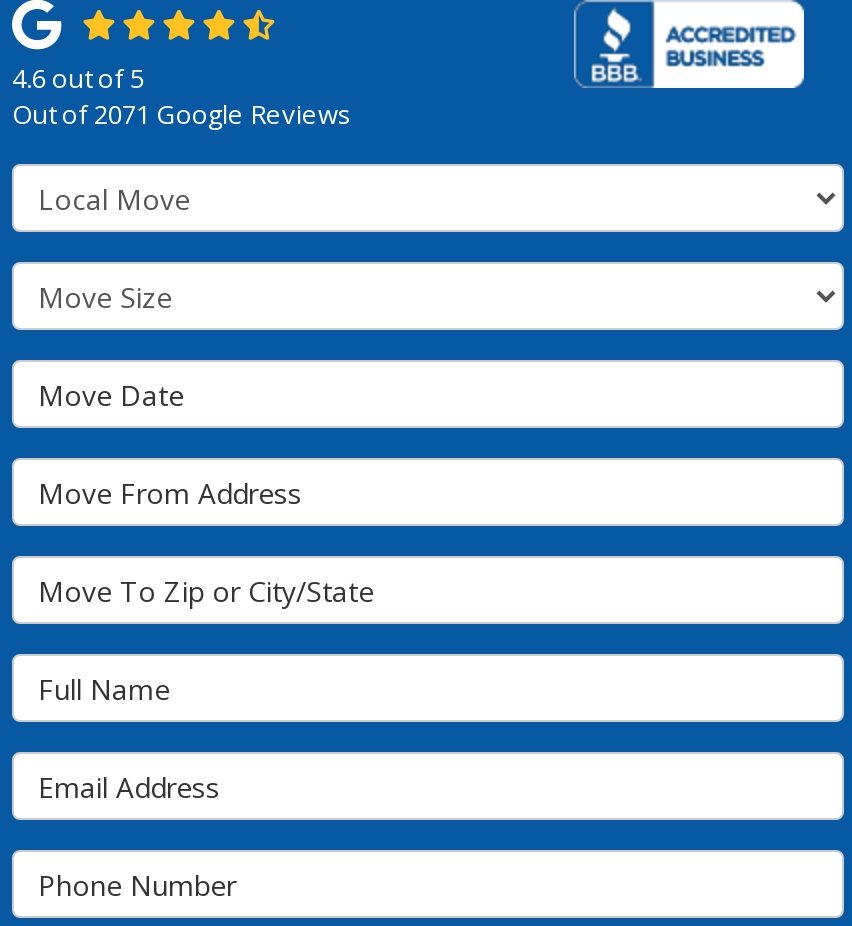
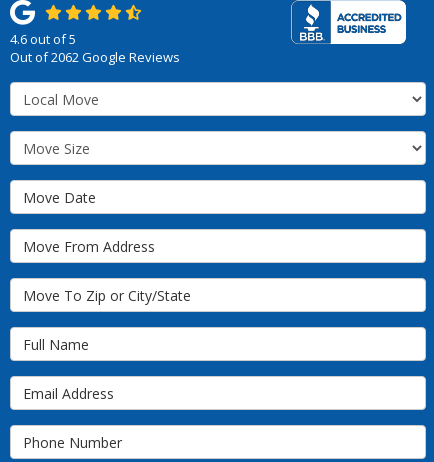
- Out of 2071 Google Reviews
+ Out of 2062 Google Reviews
